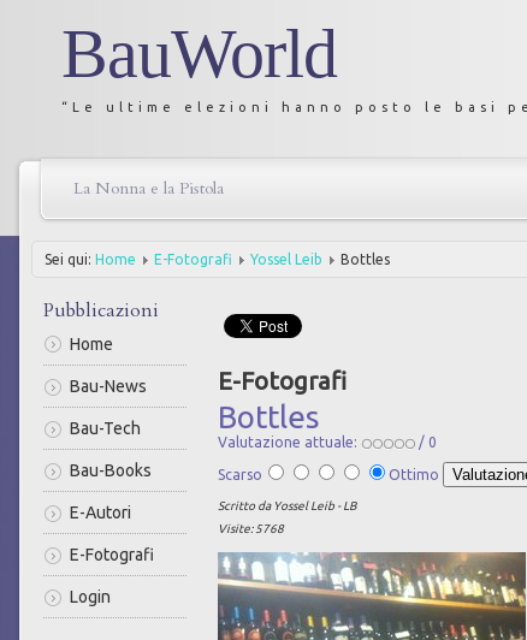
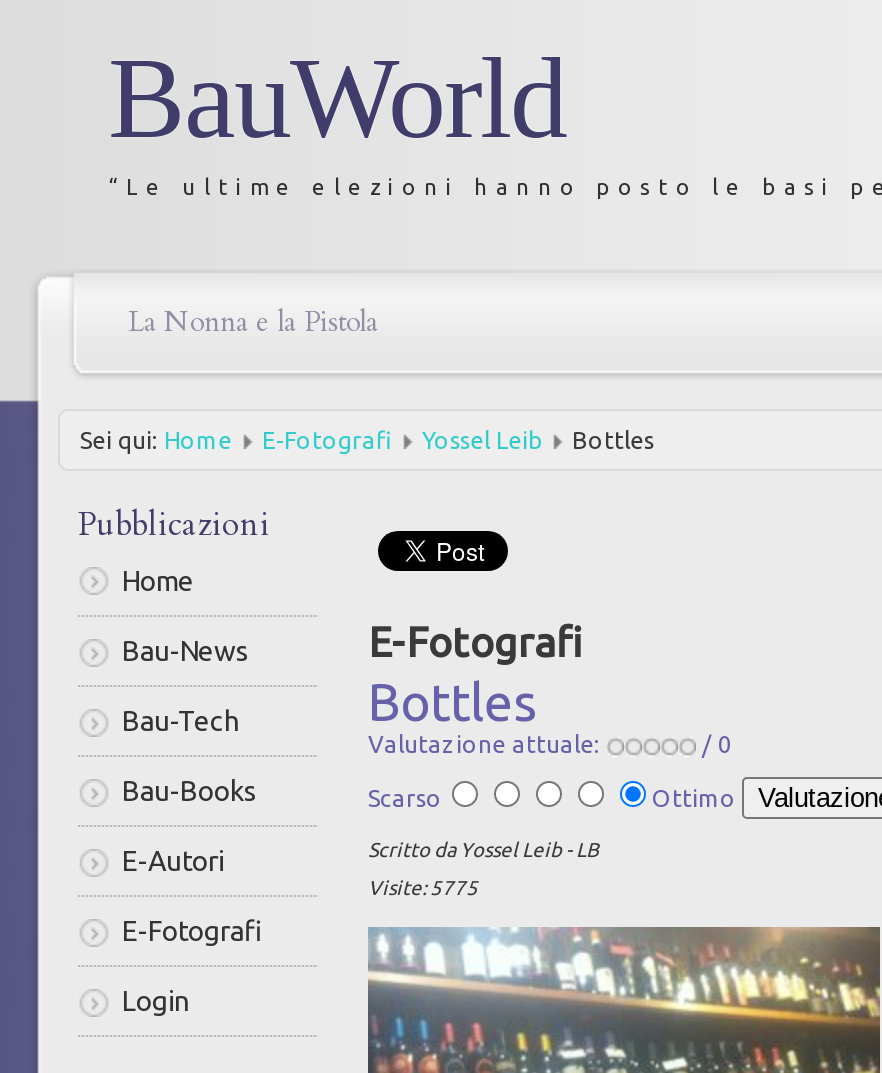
- Visite: 5768
+ Visite: 5775
